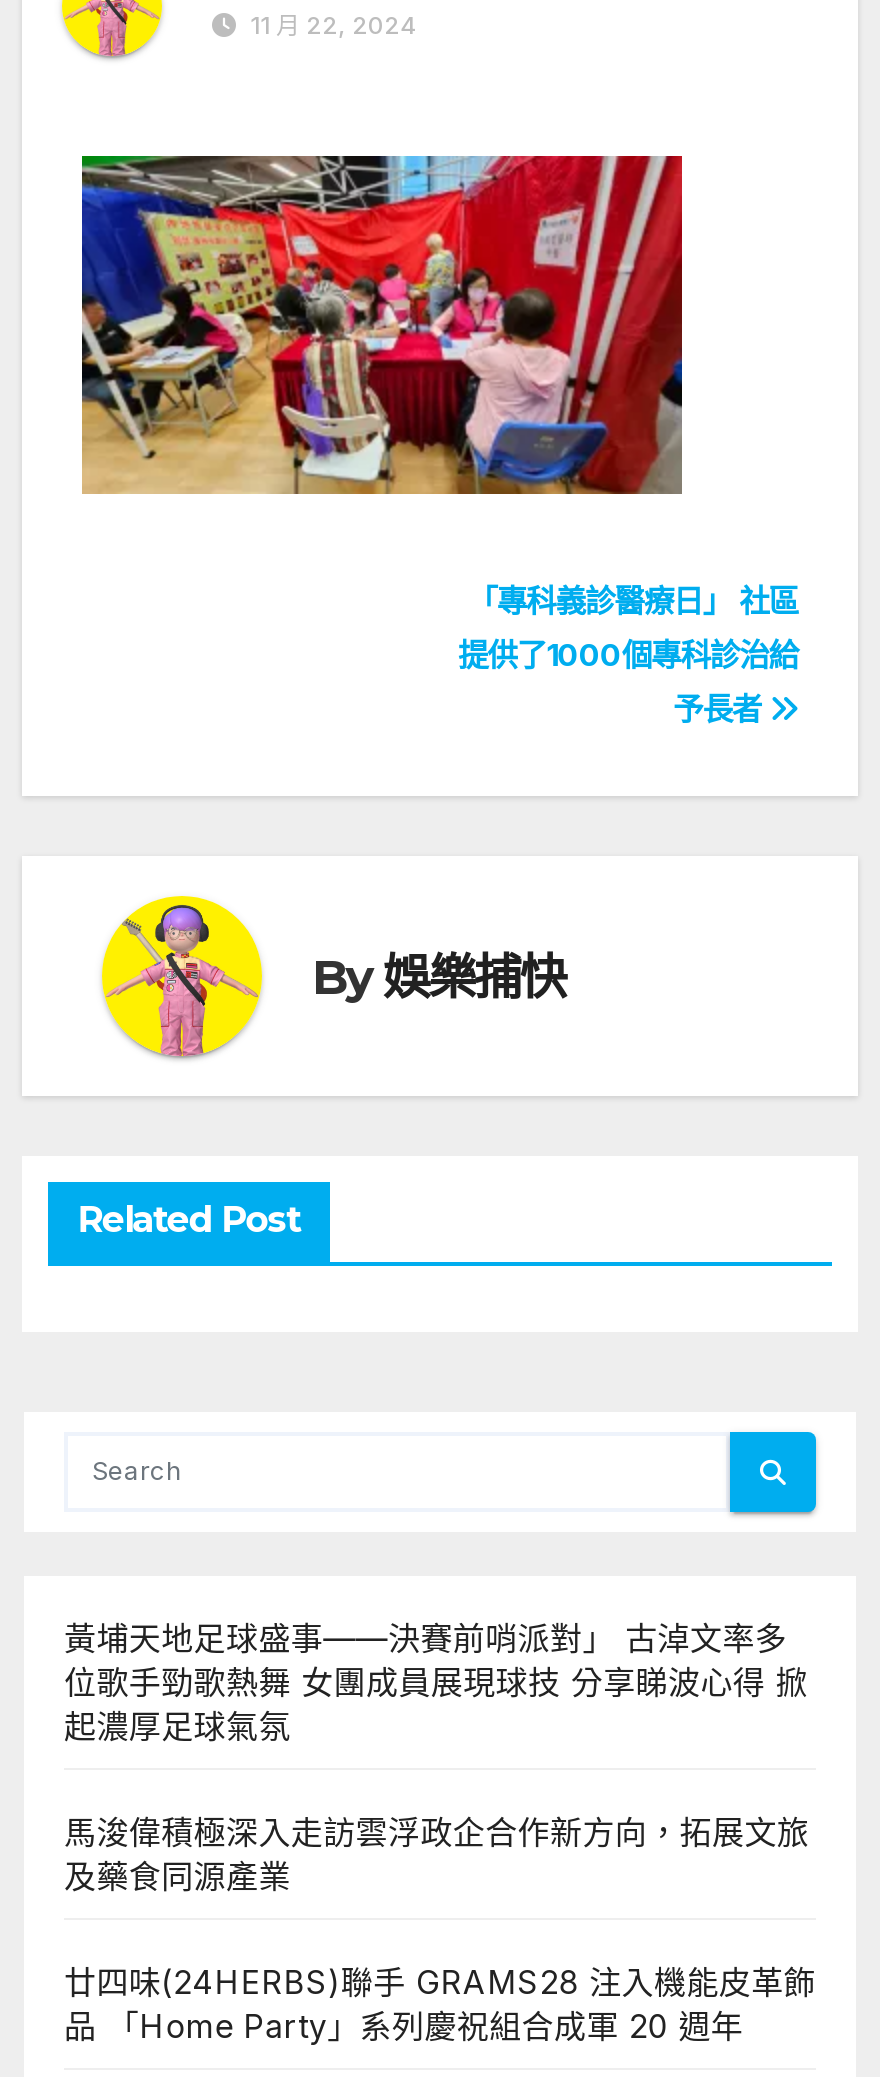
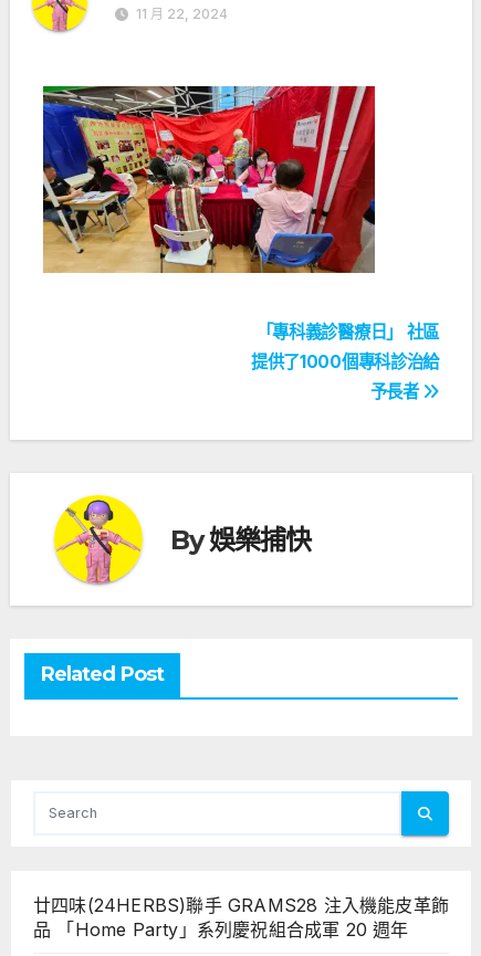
- 黃埔天地足球盛事——決賽前哨派對」 古淖文率多
- 位歌手勁歌熱舞 女團成員展現球技 分享睇波心得 掀
- 起濃厚足球氣氛
- 馬浚偉積極深入走訪雲浮政企合作新方向，拓展文旅
- 及藥食同源產業
